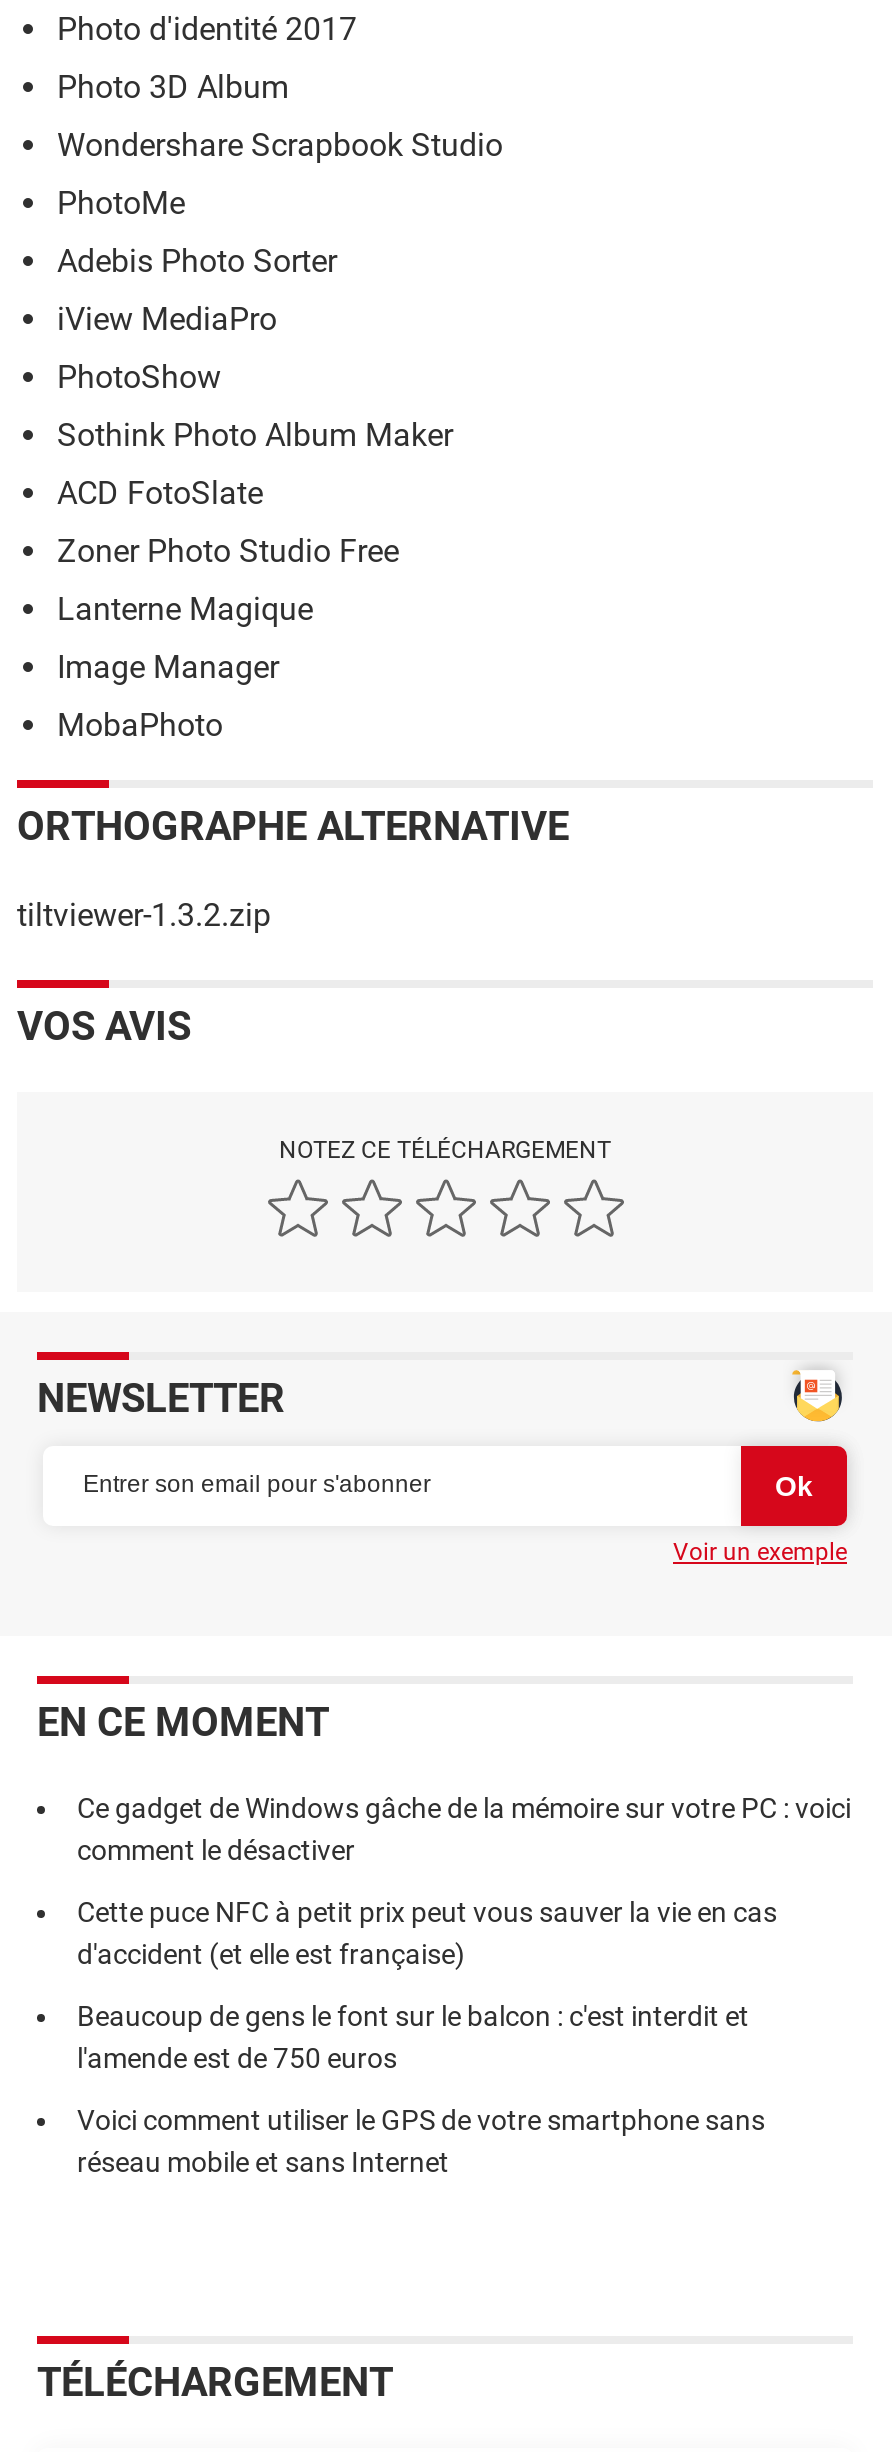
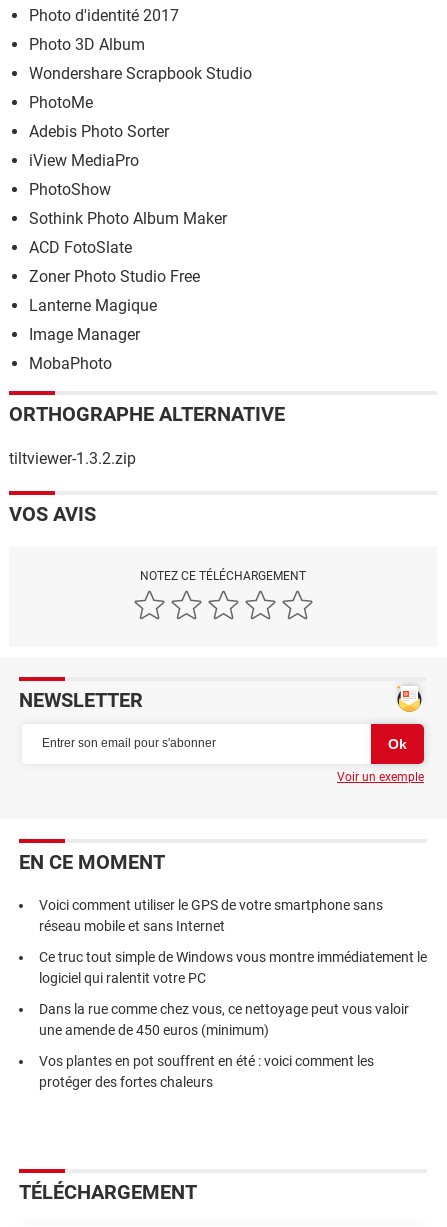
- Ce gadget de Windows gâche de la mémoire sur votre PC : voici
- comment le désactiver
- Cette puce NFC à petit prix peut vous sauver la vie en cas
- d'accident (et elle est française)
- Beaucoup de gens le font sur le balcon : c'est interdit et
- l'amende est de 750 euros

moved up: Voici comment utiliser le GPS de votre smartphone sans | réseau mobile et sans Internet

+ Ce truc tout simple de Windows vous montre immédiatement le
+ logiciel qui ralentit votre PC
+ Dans la rue comme chez vous, ce nettoyage peut vous valoir
+ une amende de 450 euros (minimum)
+ Vos plantes en pot souffrent en été : voici comment les
+ protéger des fortes chaleurs
